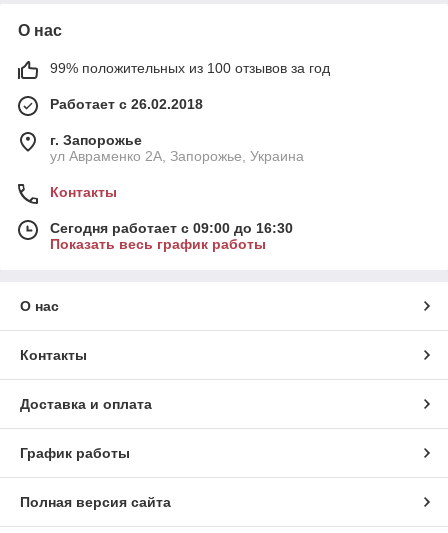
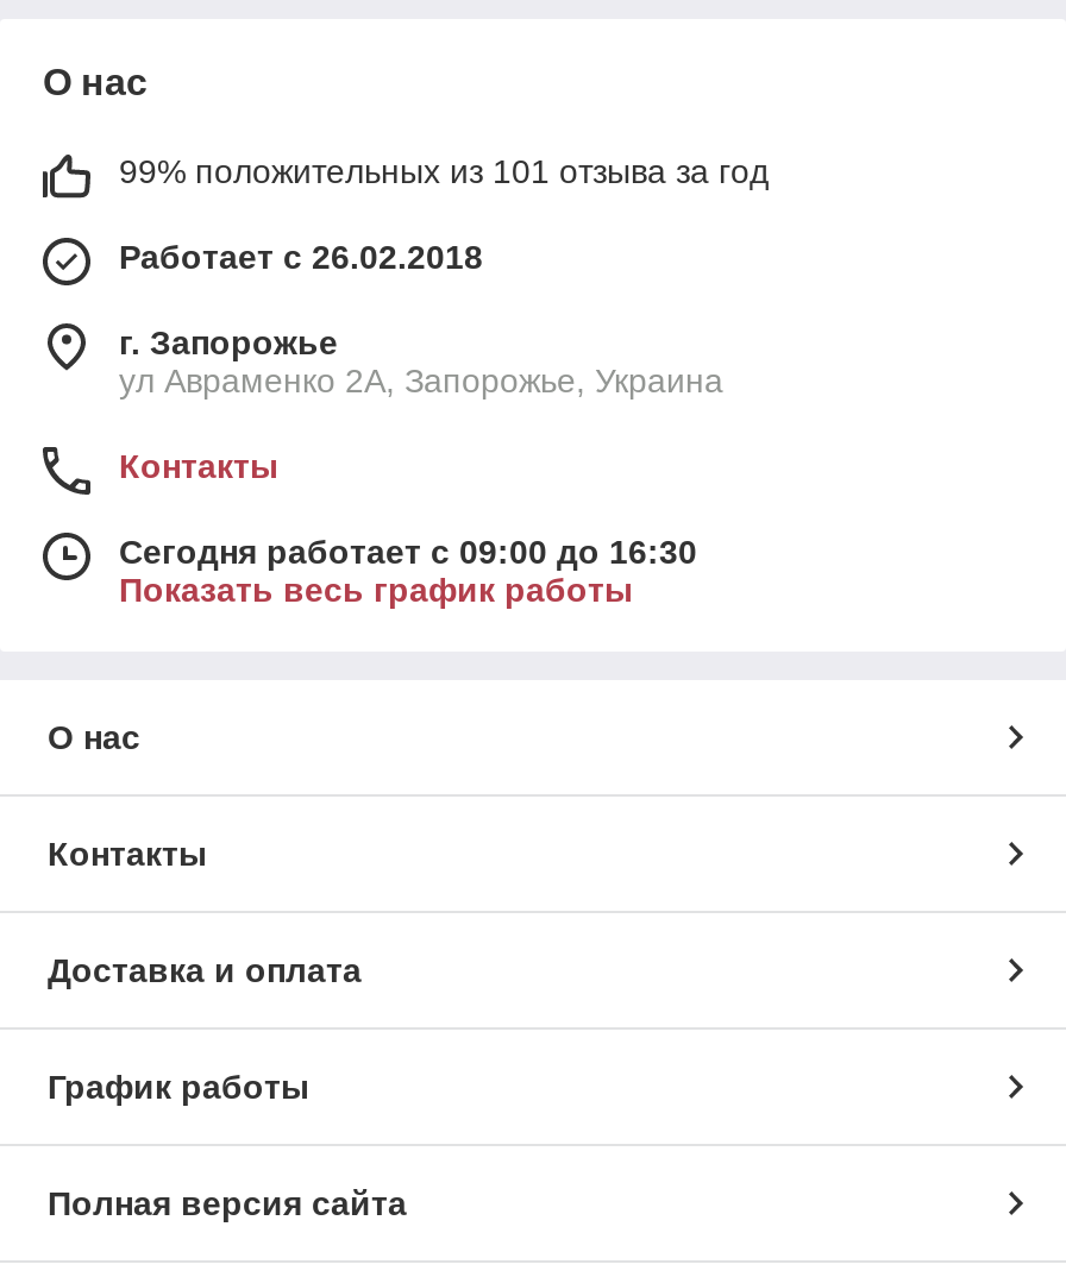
- 99% положительных из 100 отзывов за год
+ 99% положительных из 101 отзыва за год
